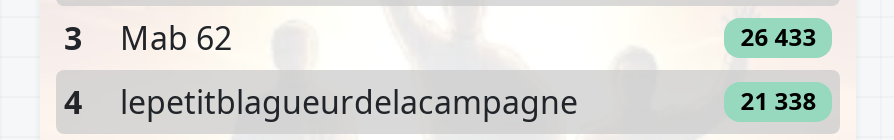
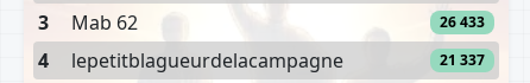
- 21 338
+ 21 337
